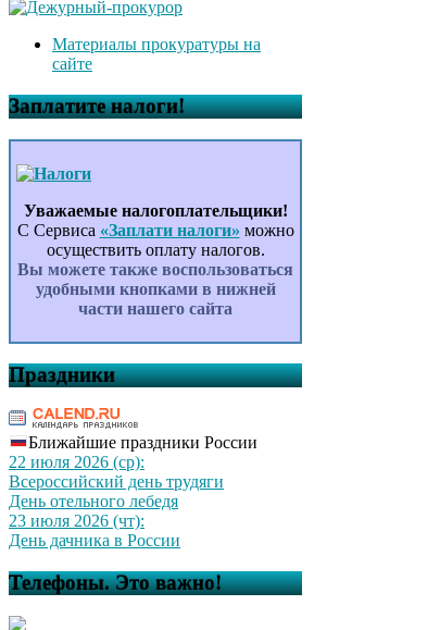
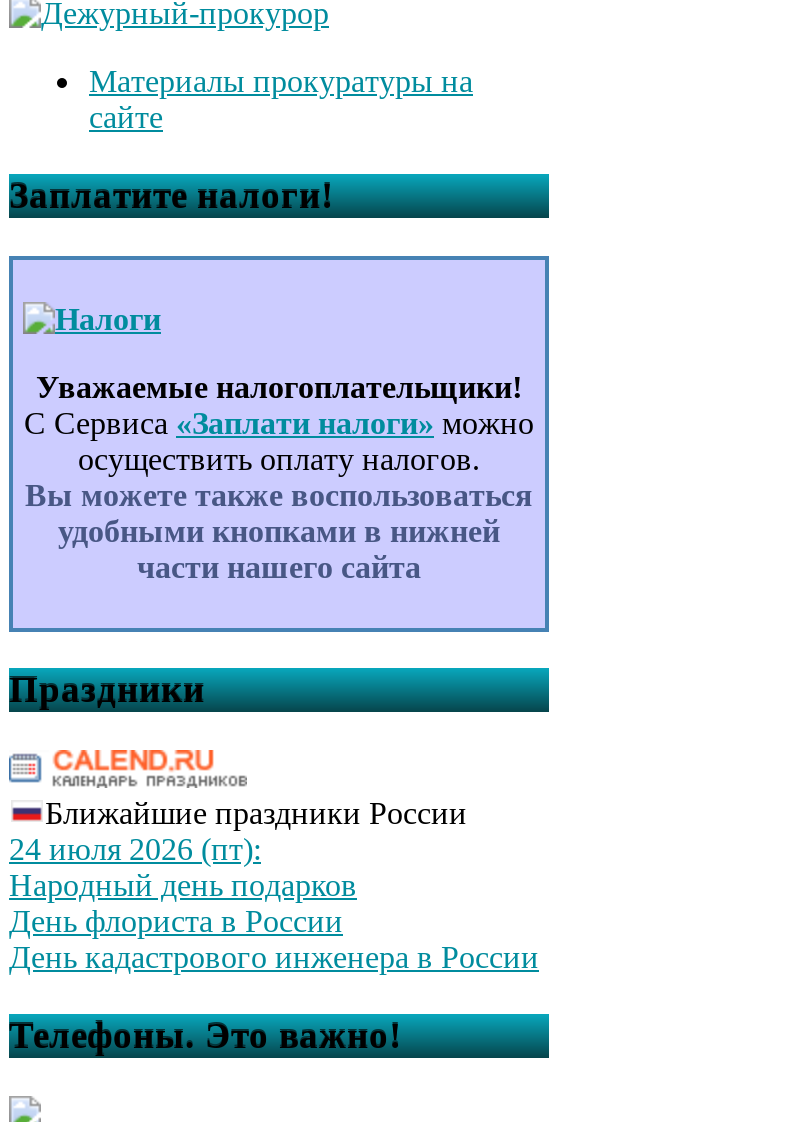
- 22 июля 2026 (ср):
- Всероссийский день трудяги
- День отельного лебедя
- 23 июля 2026 (чт):
- День дачника в России
+ 24 июля 2026 (пт):
+ Народный день подарков
+ День флориста в России
+ День кадастрового инженера в России
